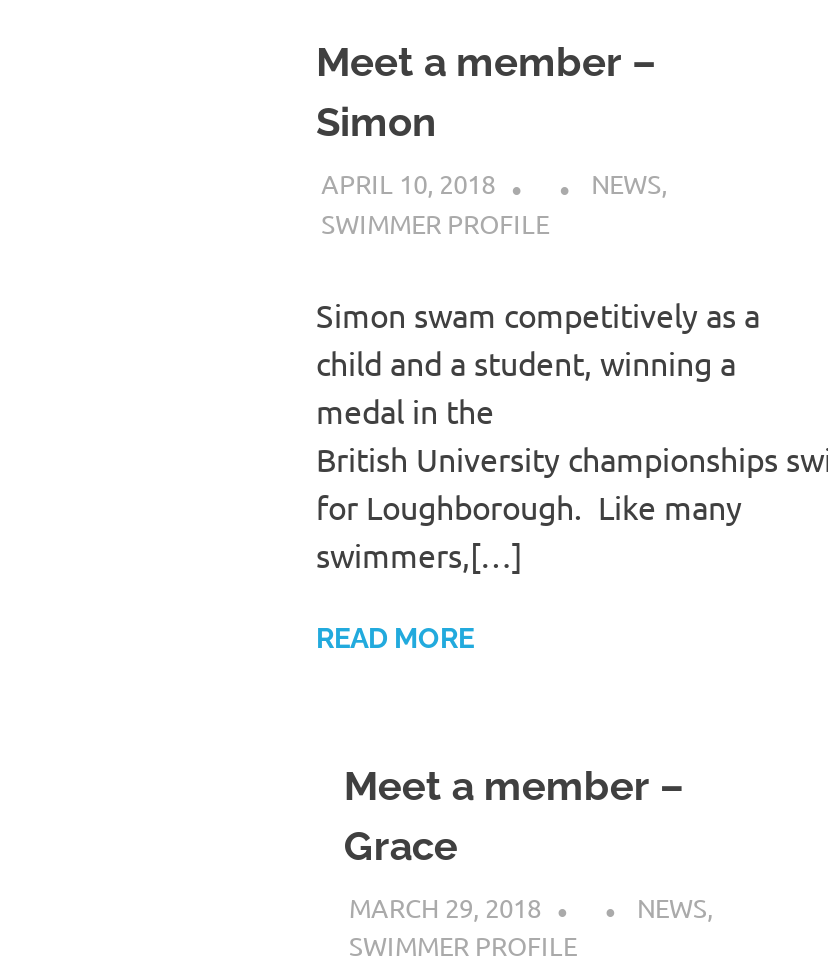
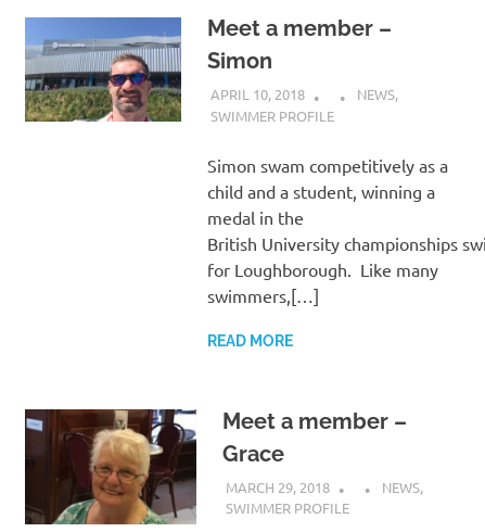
+ [image]

+ [image]
